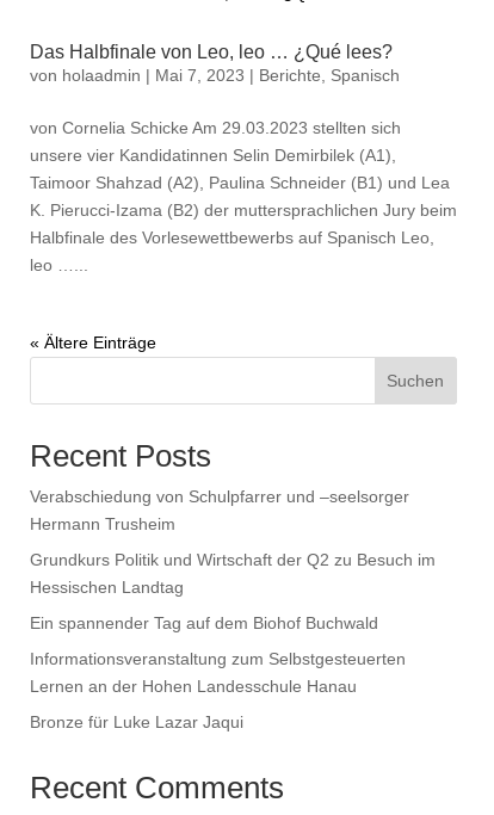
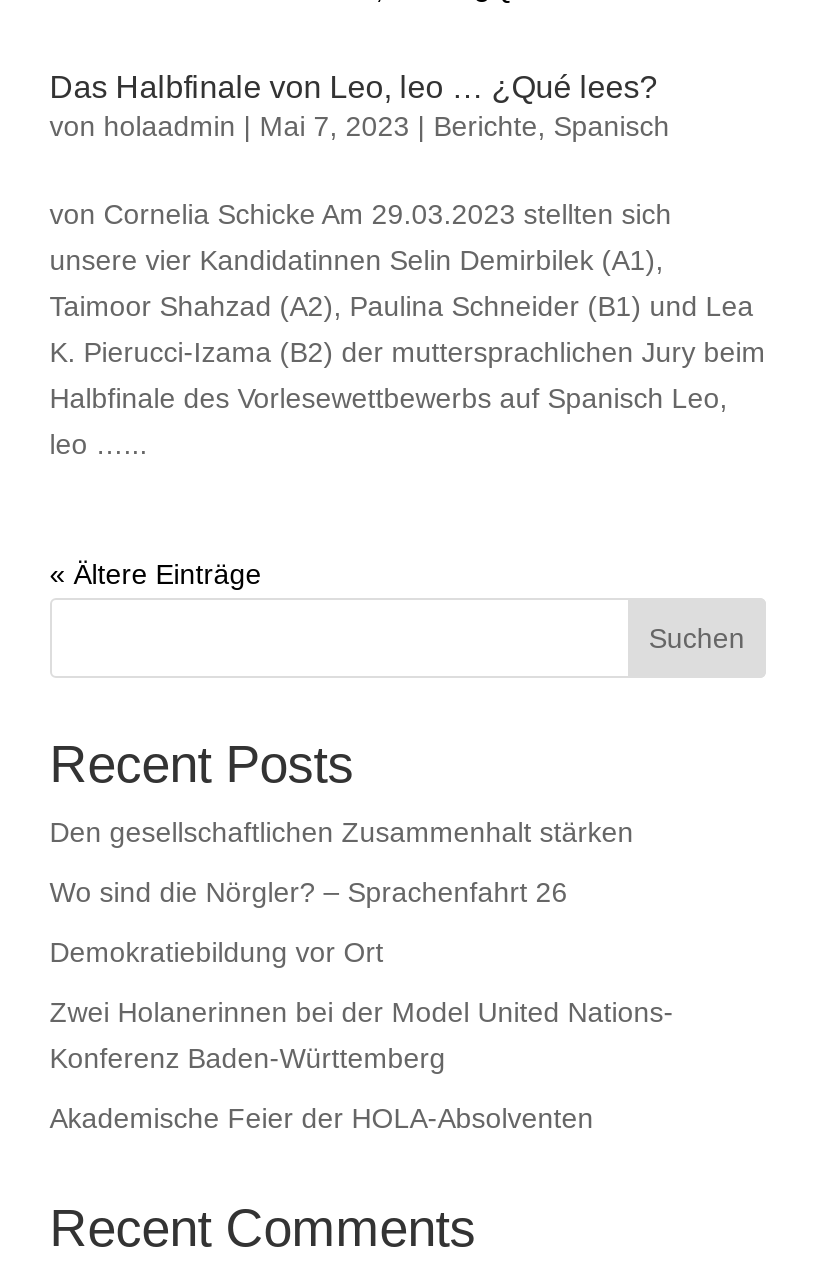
- Verabschiedung von Schulpfarrer und –seelsorger
- Hermann Trusheim
+ Den gesellschaftlichen Zusammenhalt stärken

- Grundkurs Politik und Wirtschaft der Q2 zu Besuch im
- Hessischen Landtag
+ Wo sind die Nörgler? – Sprachenfahrt 26

- Ein spannender Tag auf dem Biohof Buchwald
+ Demokratiebildung vor Ort

- Informationsveranstaltung zum Selbstgesteuerten
- Lernen an der Hohen Landesschule Hanau
+ Zwei Holanerinnen bei der Model United Nations-
+ Konferenz Baden-Württemberg

- Bronze für Luke Lazar Jaqui
+ Akademische Feier der HOLA-Absolventen
